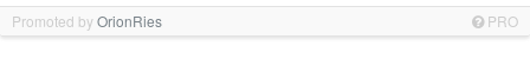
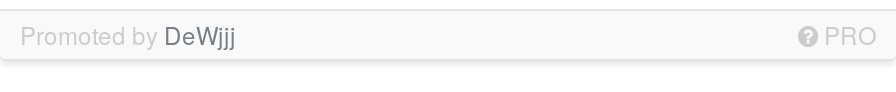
- Promoted by OrionRies
+ Promoted by DeWjjj
